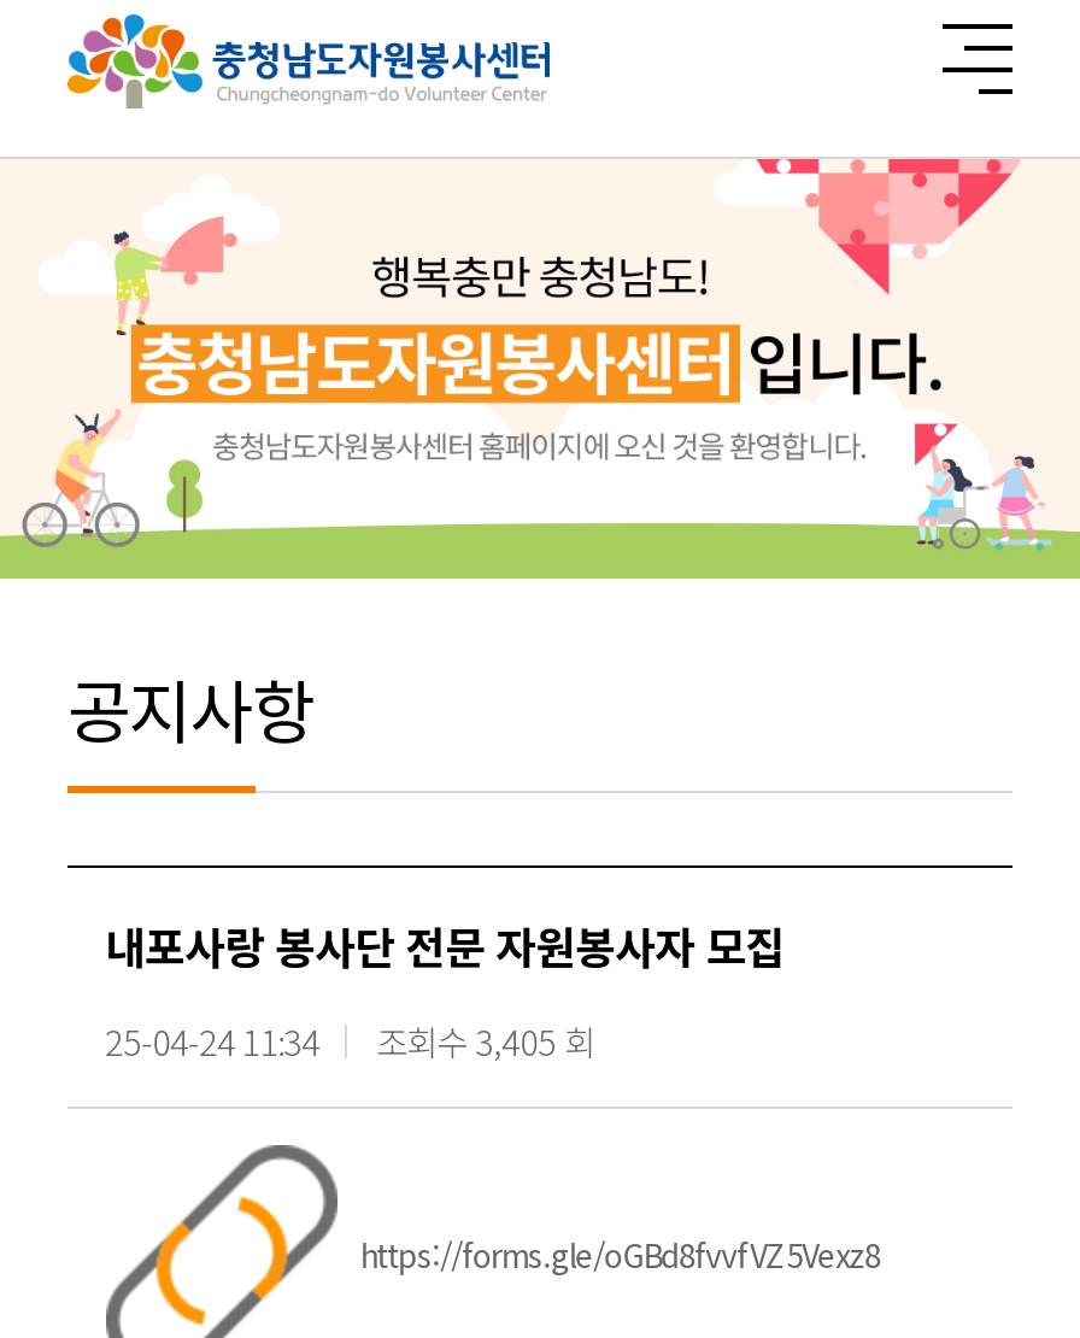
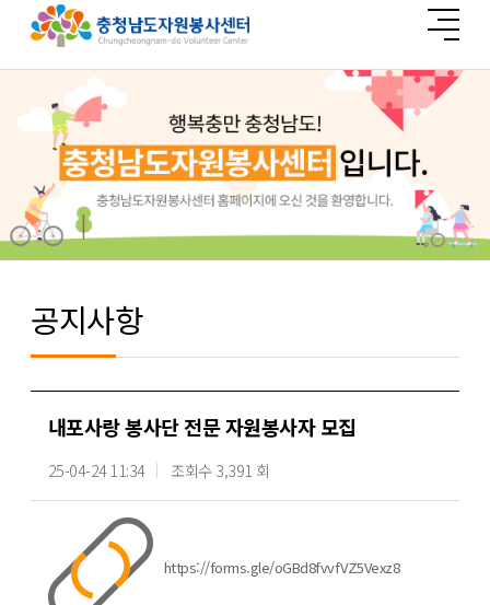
- 25-04-24 11:34 조회수 3,405 회
+ 25-04-24 11:34 조회수 3,391 회
